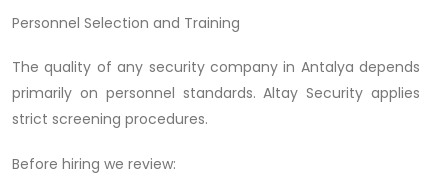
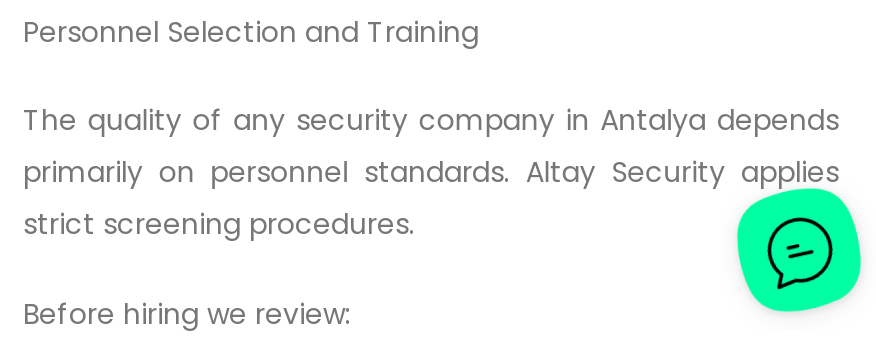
+ [image]
